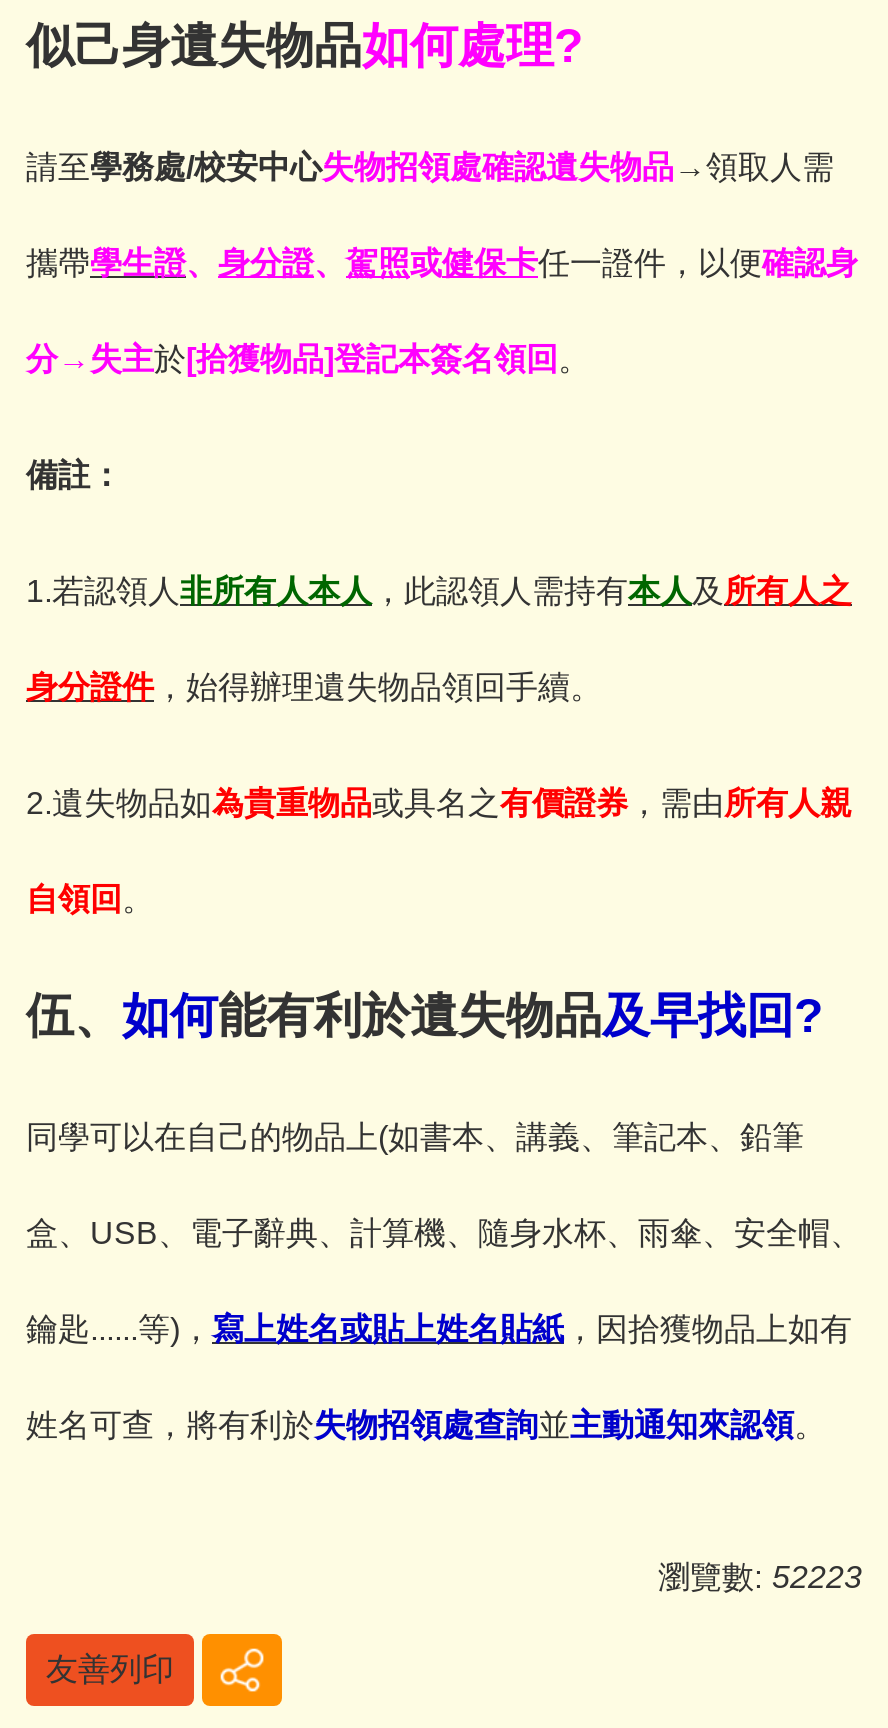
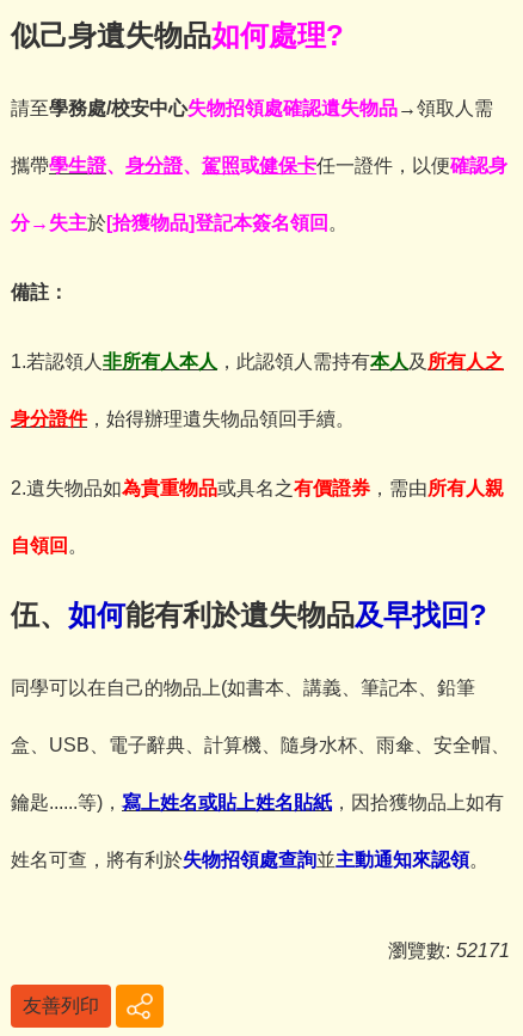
- 瀏覽數: 52223
+ 瀏覽數: 52171
